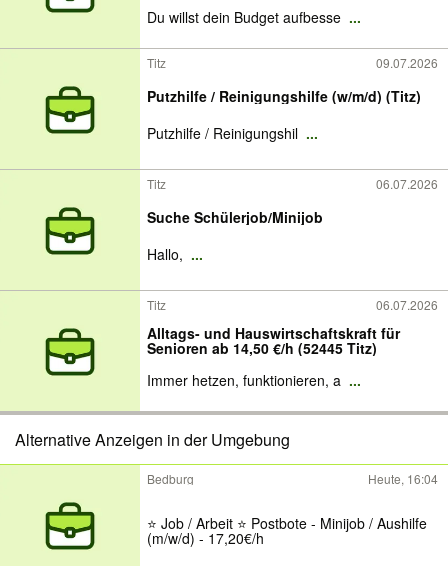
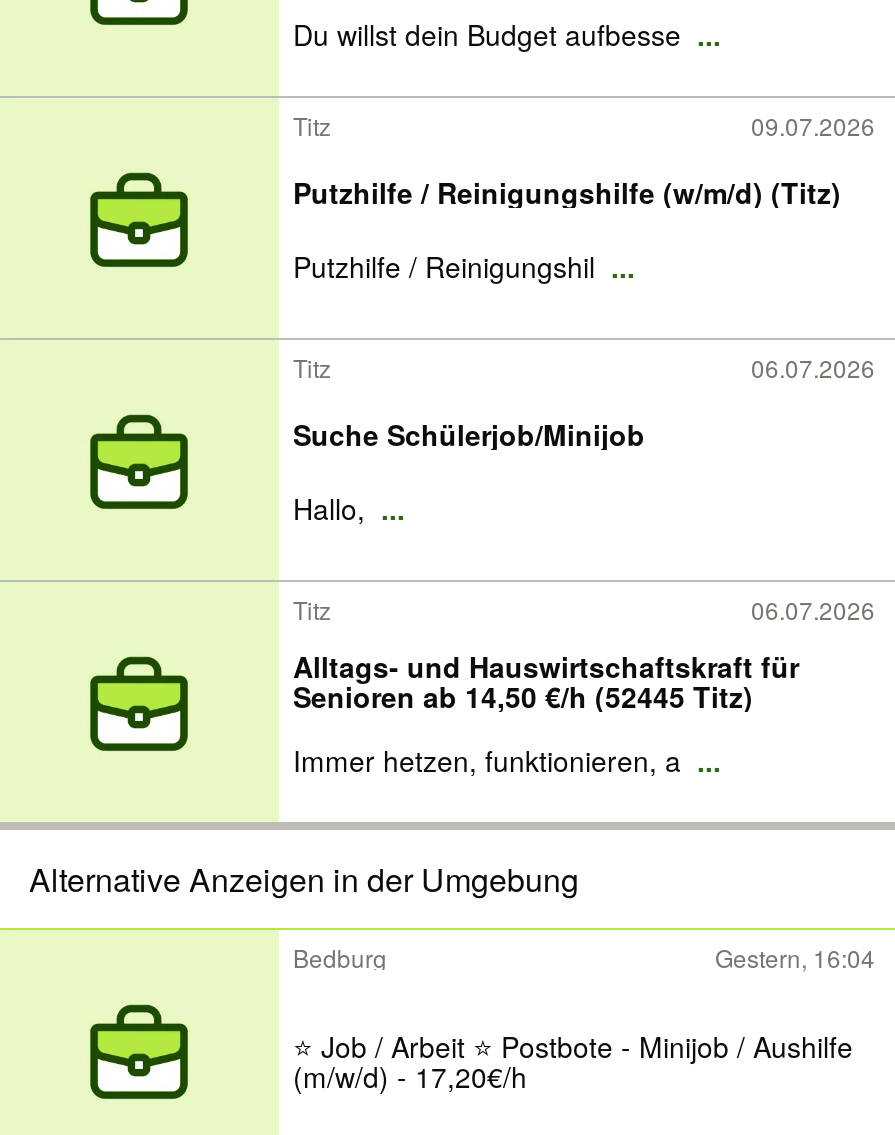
- Heute, 16:04
+ Gestern, 16:04
